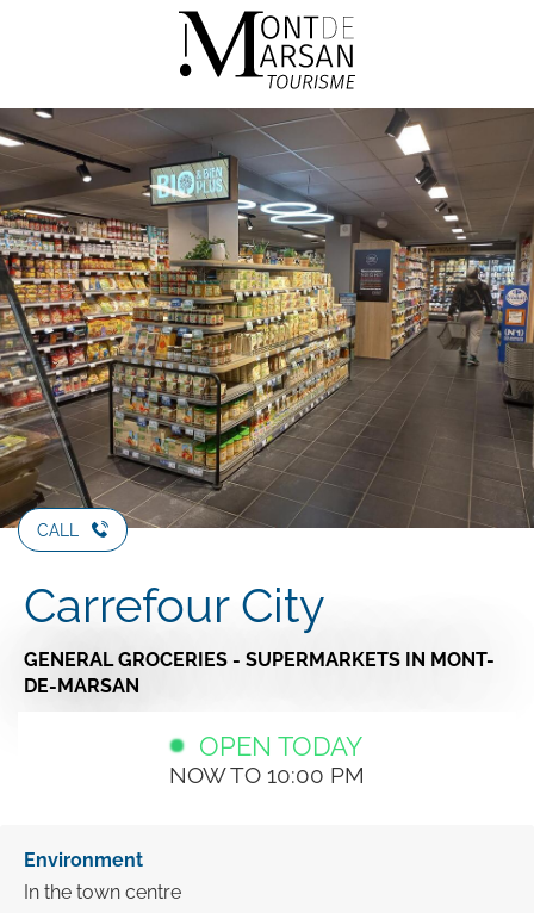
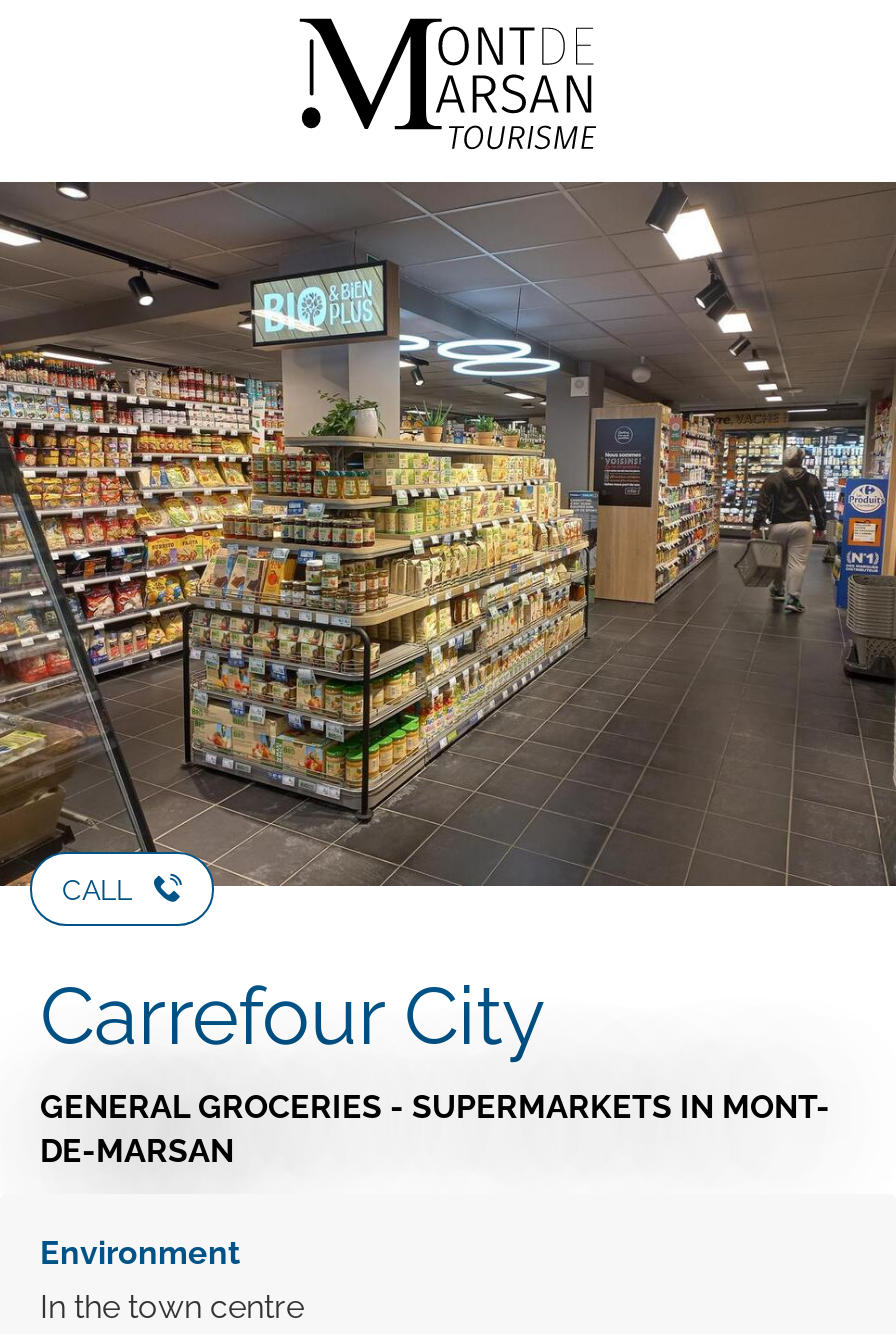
- OPEN TODAY
- NOW TO 10:00 PM
